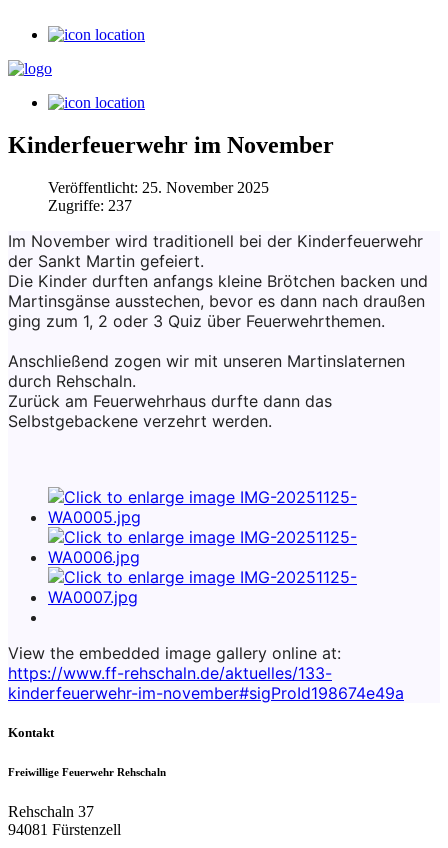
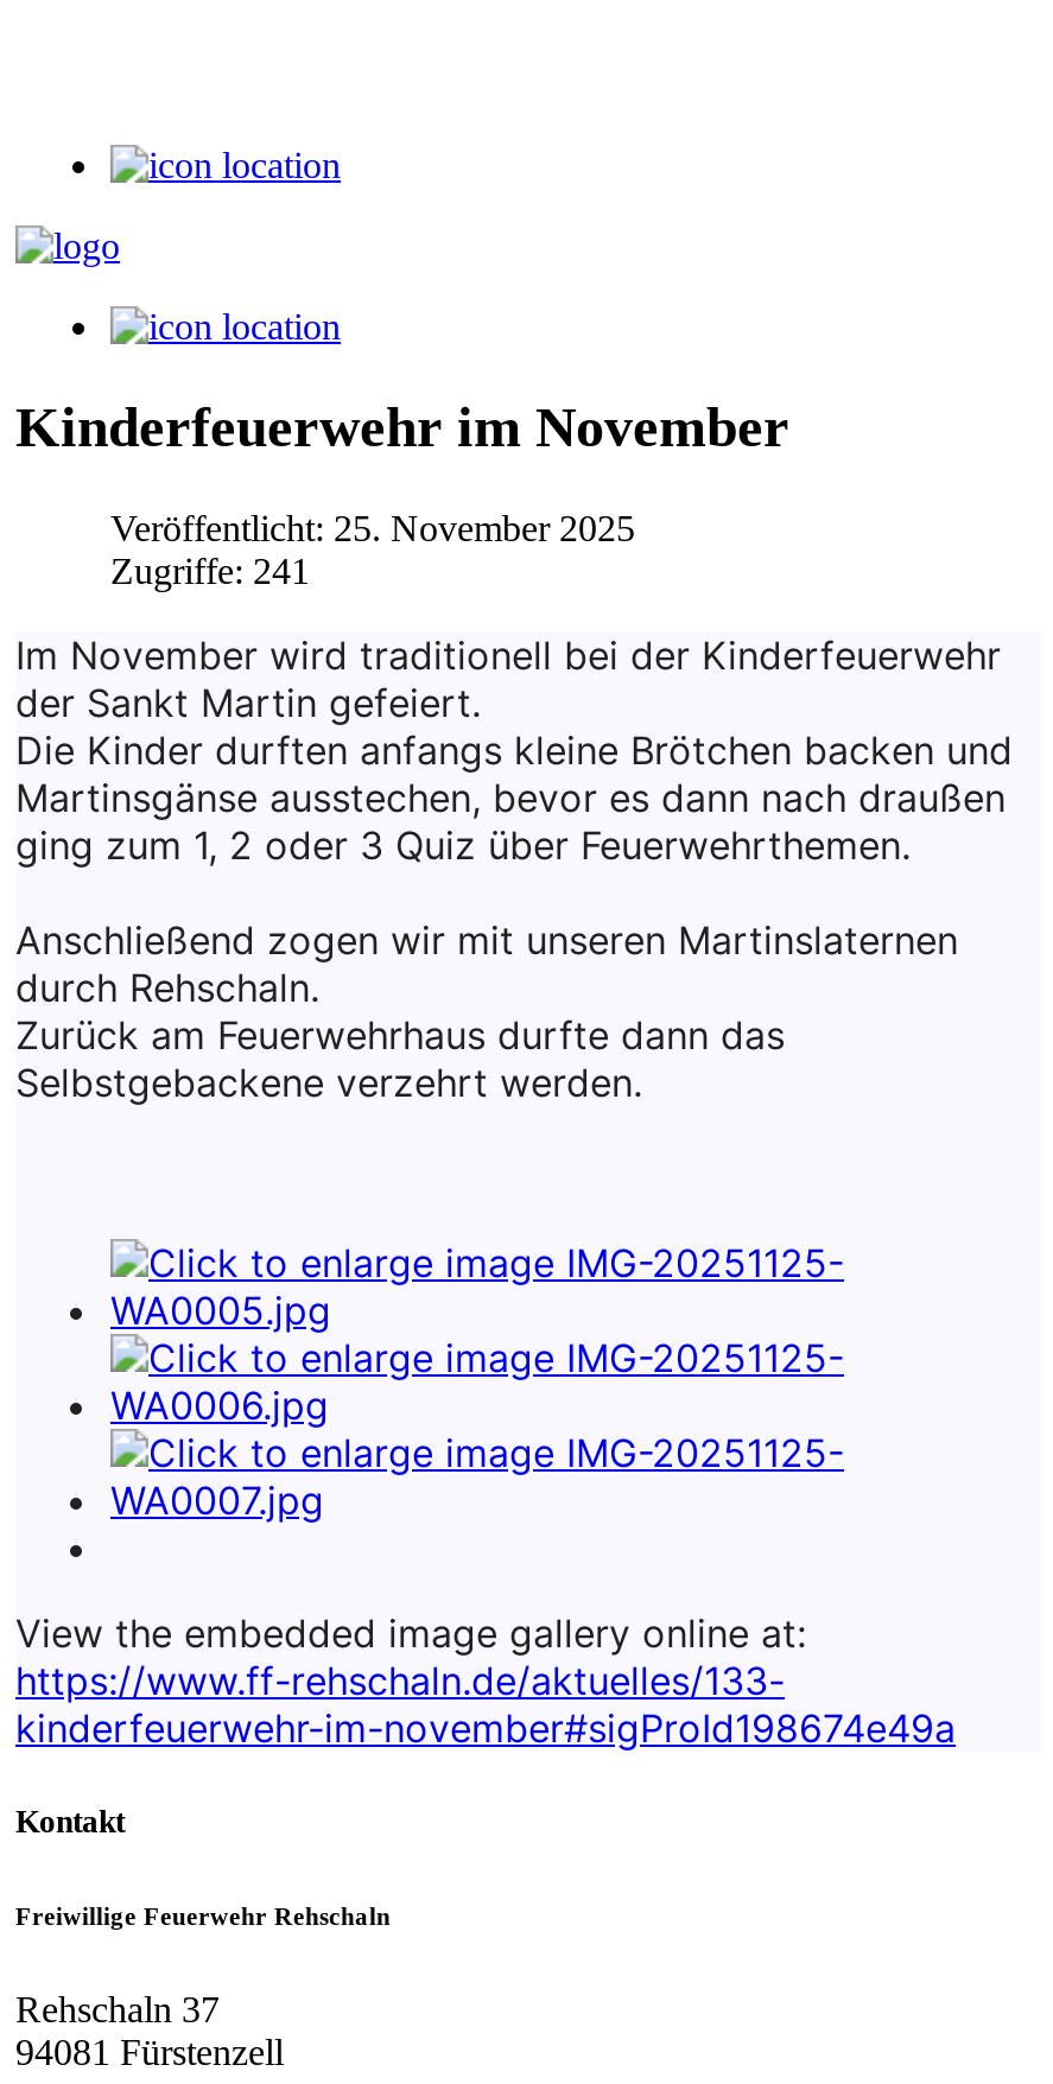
- Zugriffe: 237
+ Zugriffe: 241
